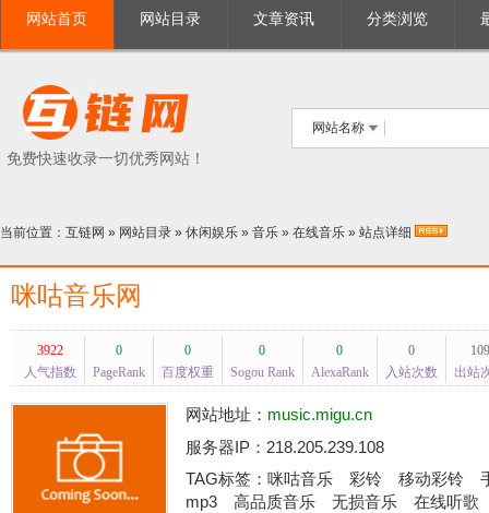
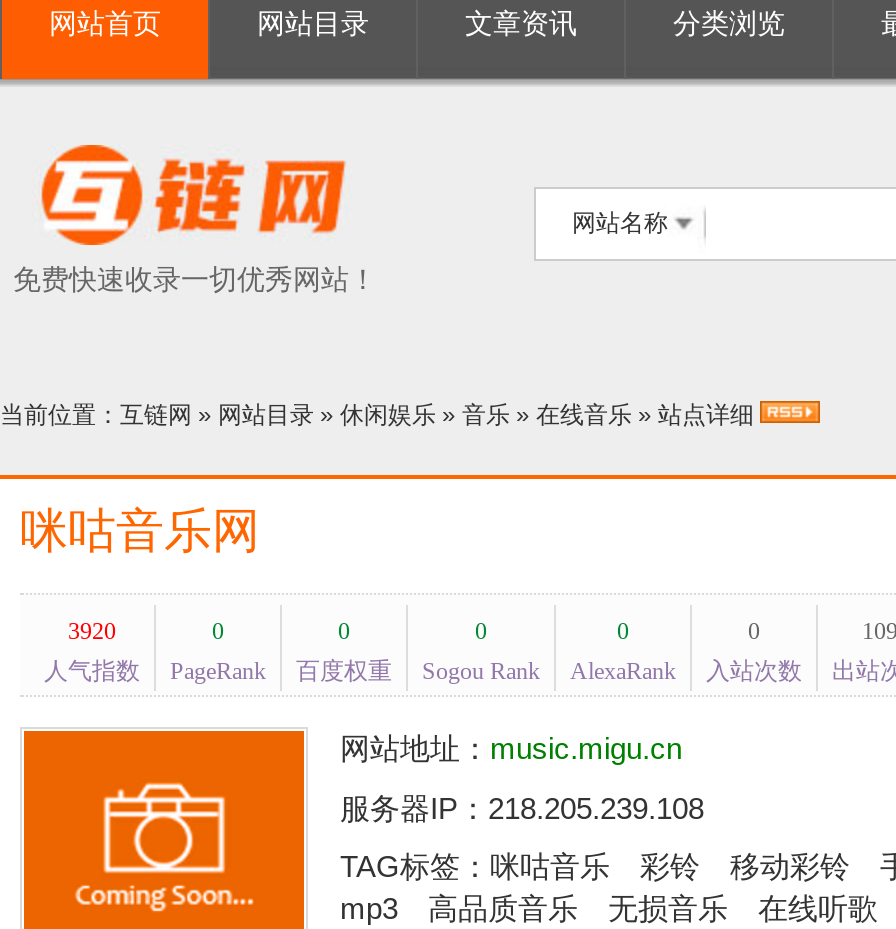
- 3922
+ 3920
